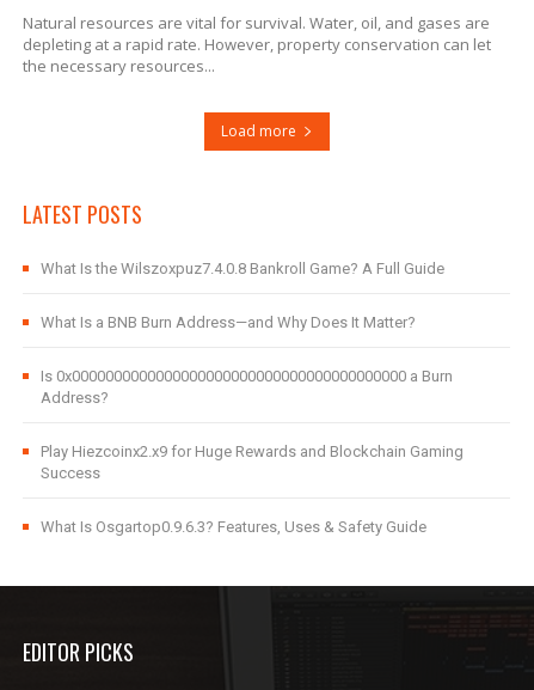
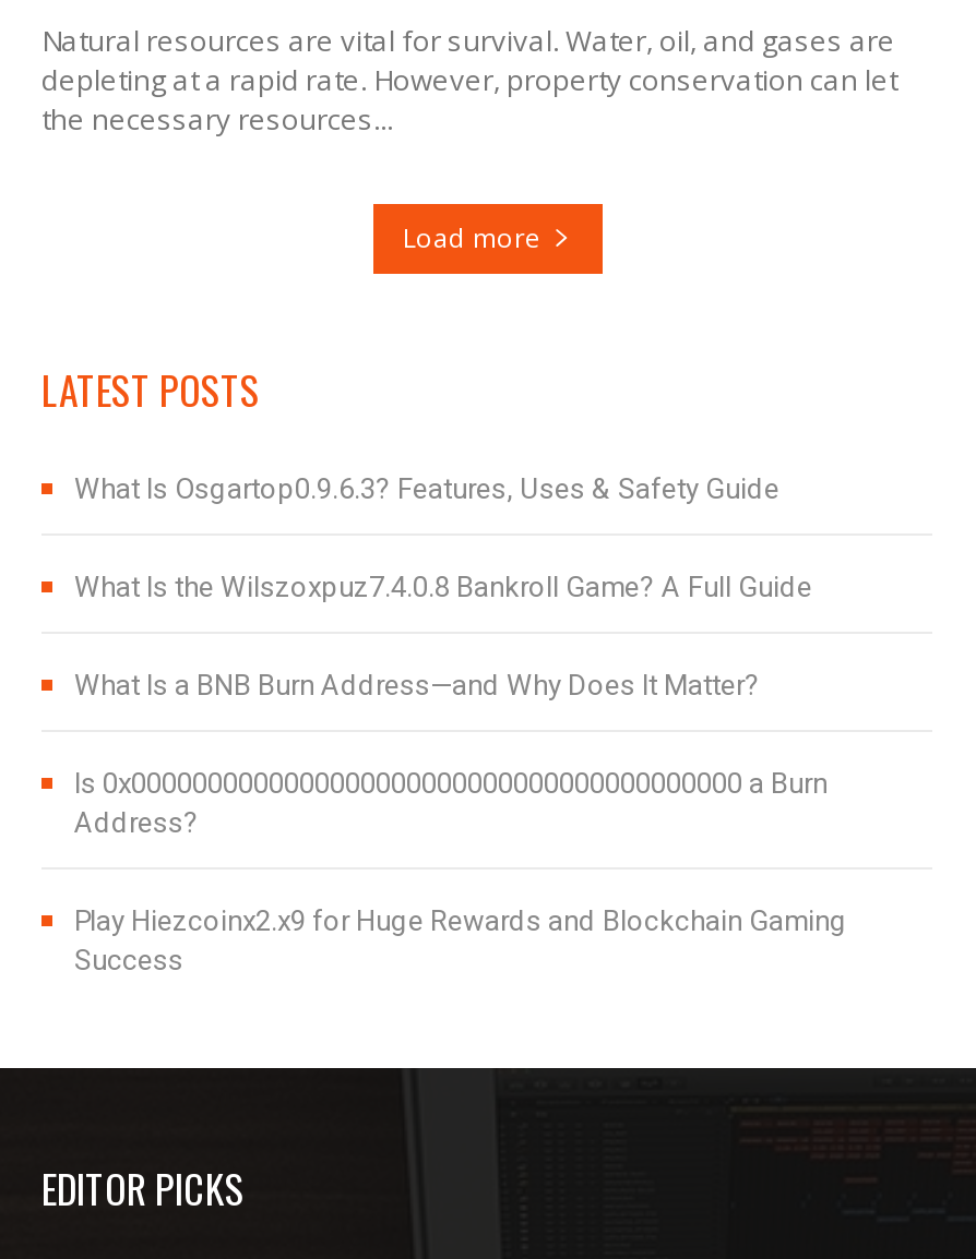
moved down: What Is the Wilszoxpuz7.4.0.8 Bankroll Game? A Full Guide | What Is a BNB Burn Address—and Why Does It Matter? | Is 0x0000000000000000000000000000000000000000 a Burn | Address? | Play Hiezcoinx2.x9 for Huge Rewards and Blockchain Gaming | Success

moved up: What Is Osgartop0.9.6.3? Features, Uses & Safety Guide
